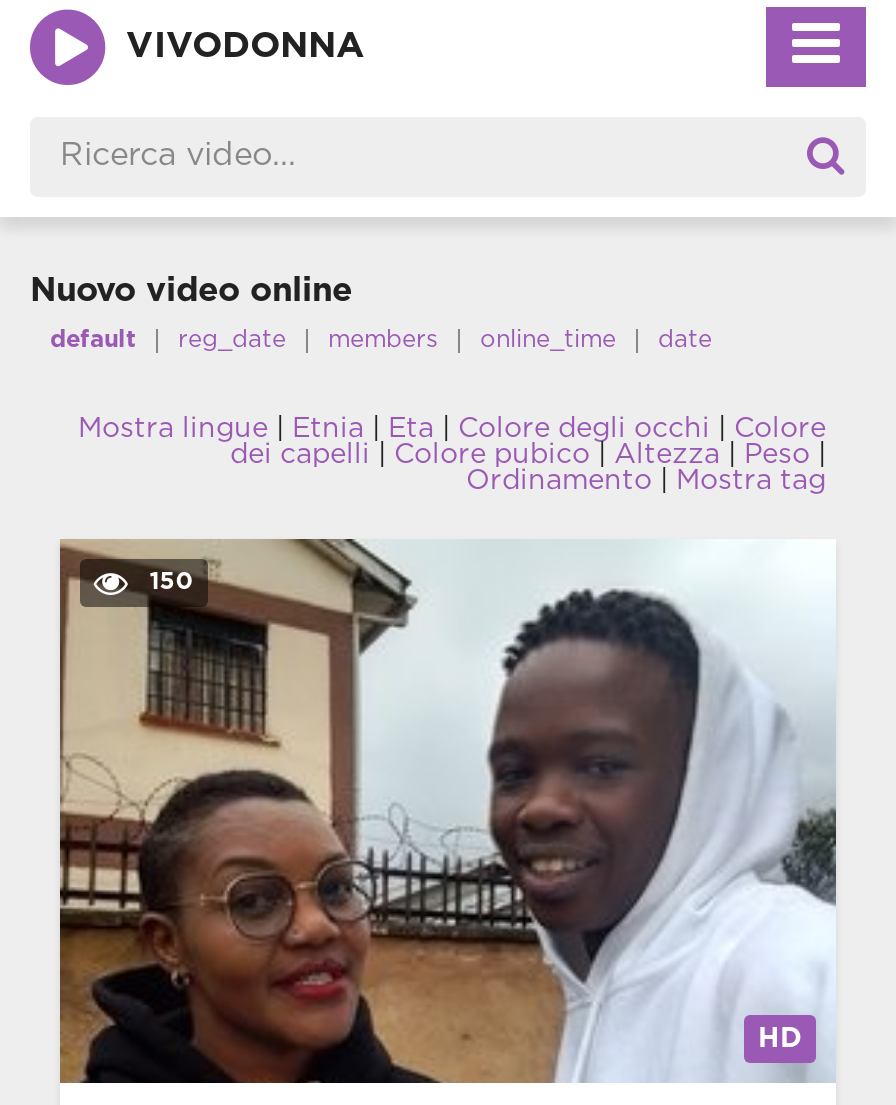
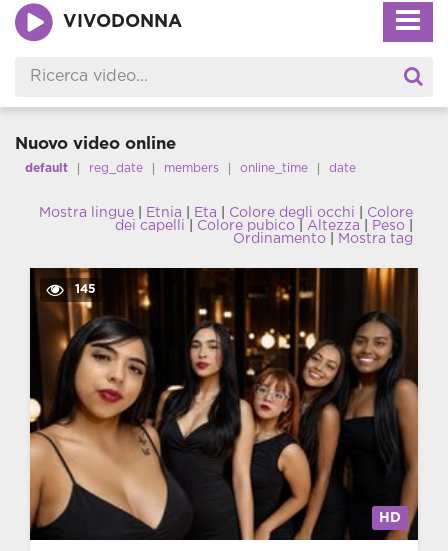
- [image]
- 150
+ [image]
+ 145
